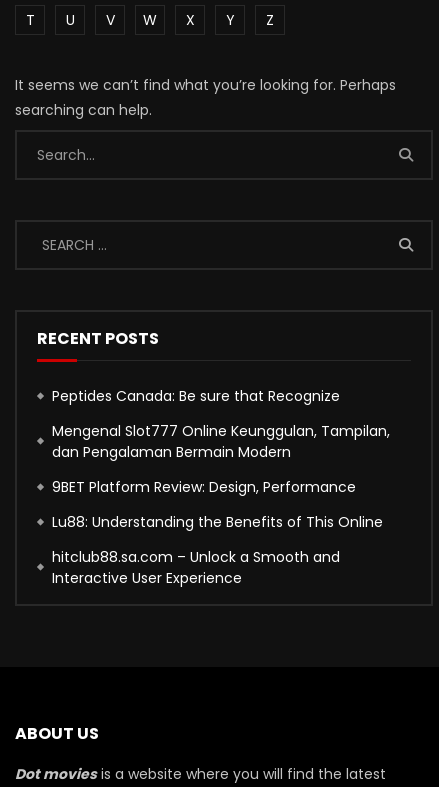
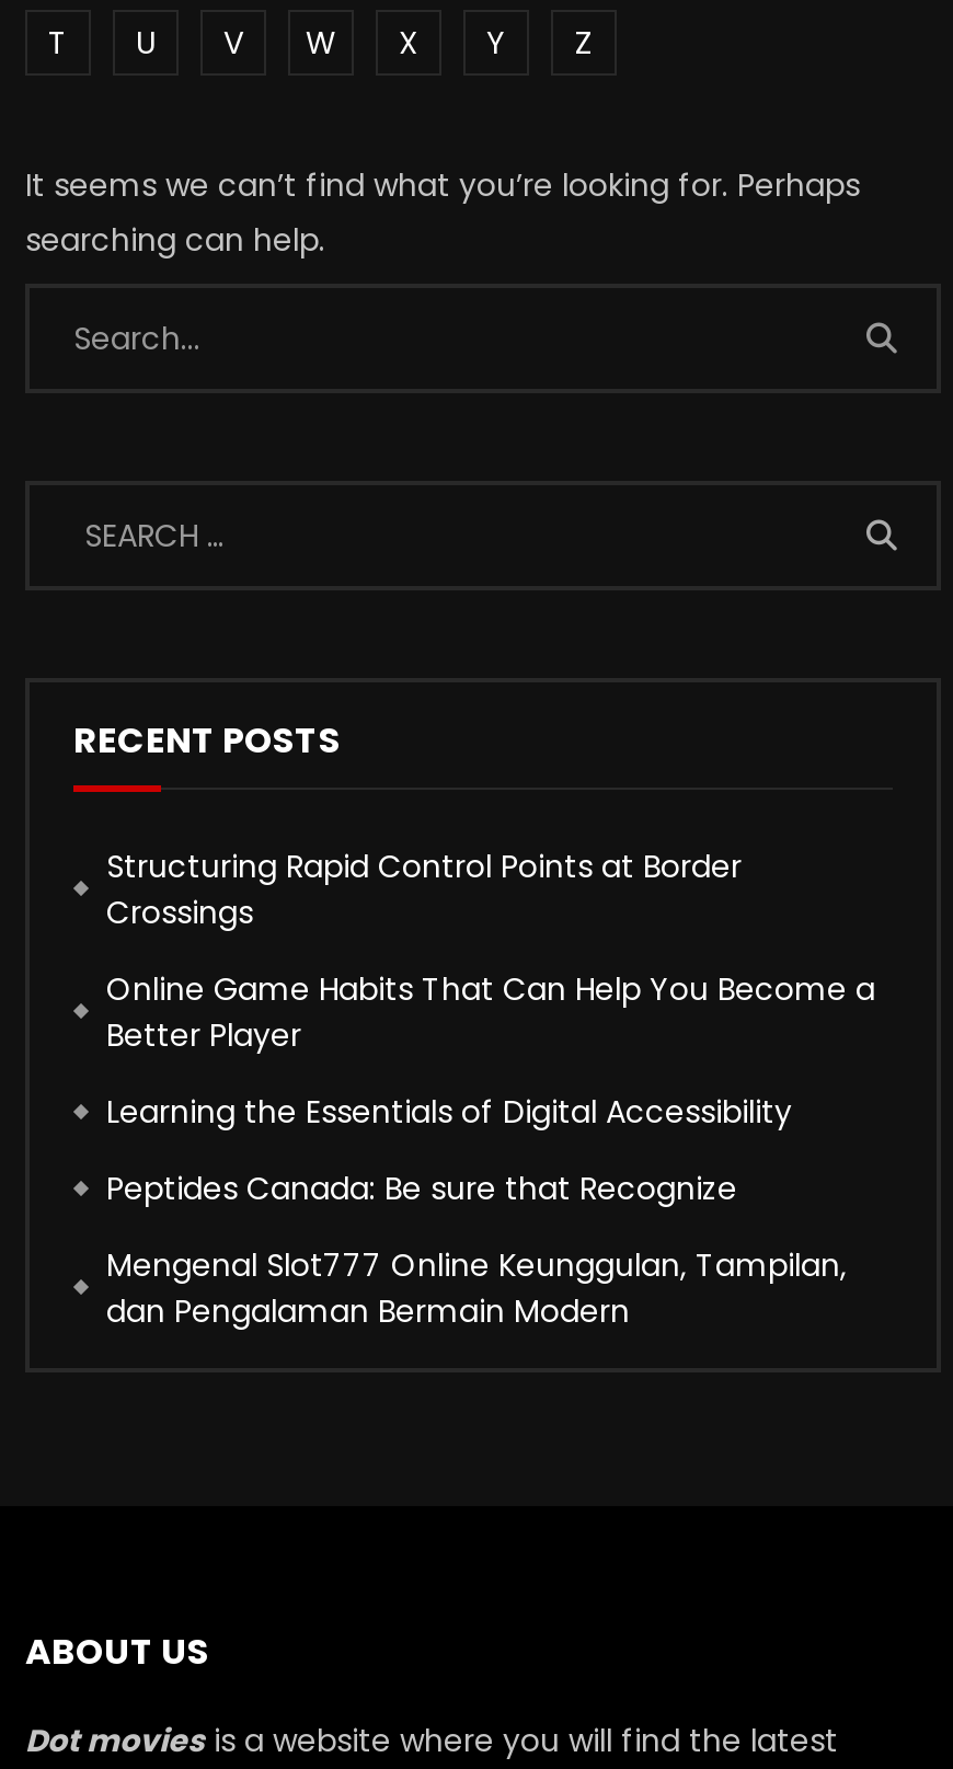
+ Structuring Rapid Control Points at Border
+ Crossings
+ Online Game Habits That Can Help You Become a
+ Better Player
+ Learning the Essentials of Digital Accessibility

moved down: Peptides Canada: Be sure that Recognize | Mengenal Slot777 Online Keunggulan, Tampilan, | dan Pengalaman Bermain Modern

- 9BET Platform Review: Design, Performance
- Lu88: Understanding the Benefits of This Online
- hitclub88.sa.com – Unlock a Smooth and
- Interactive User Experience
